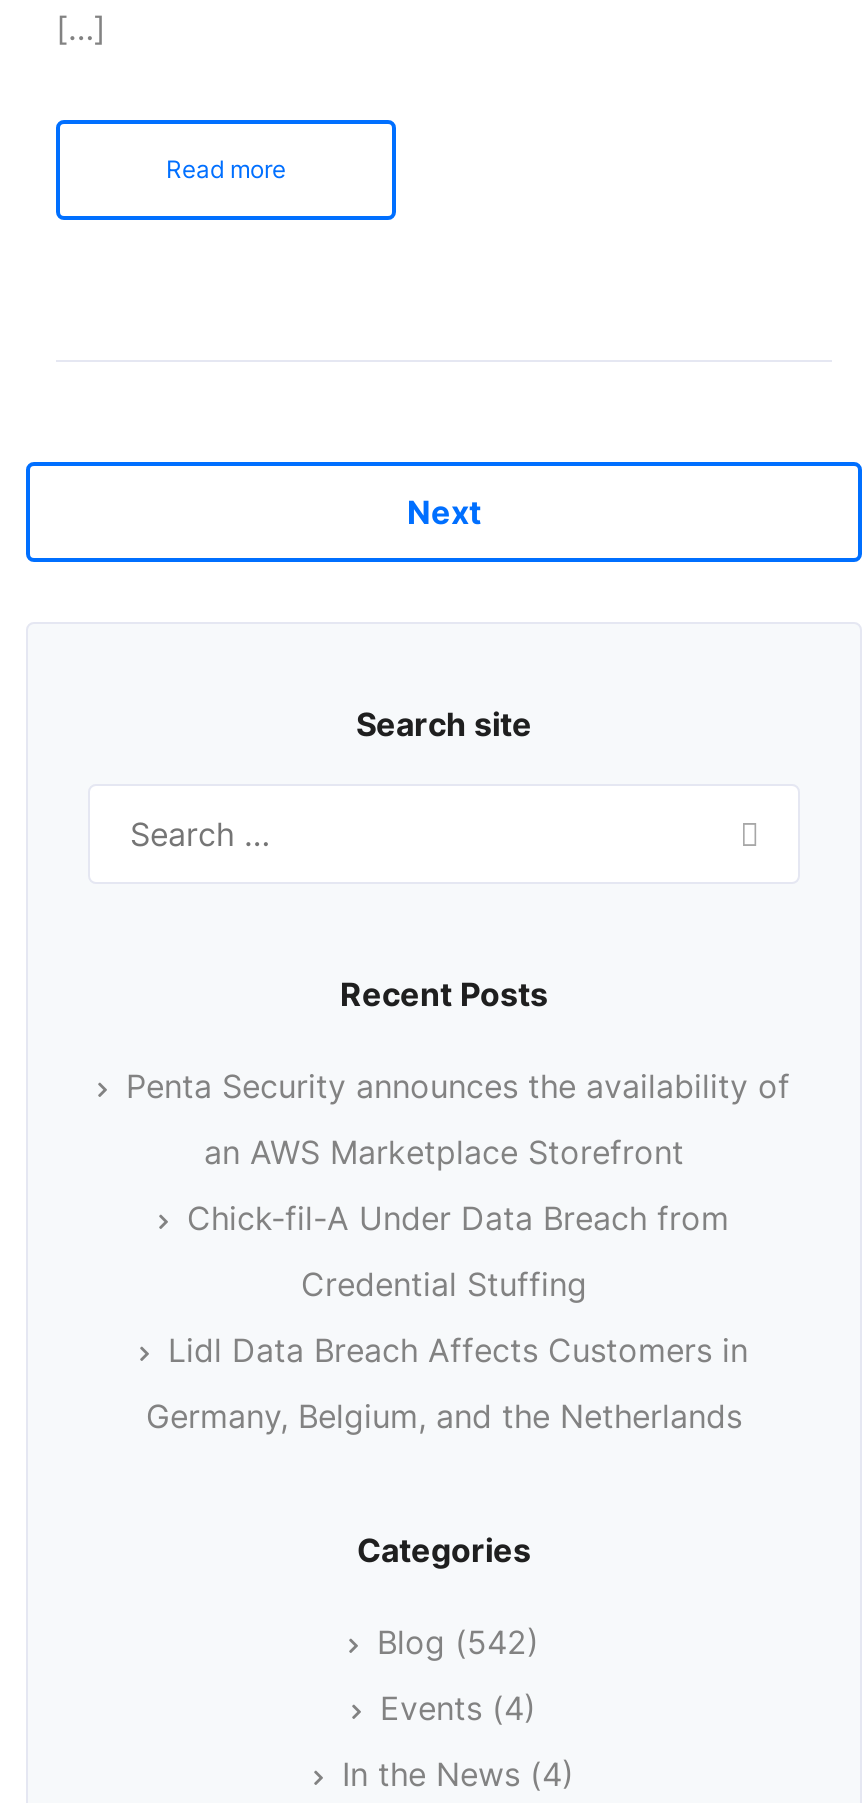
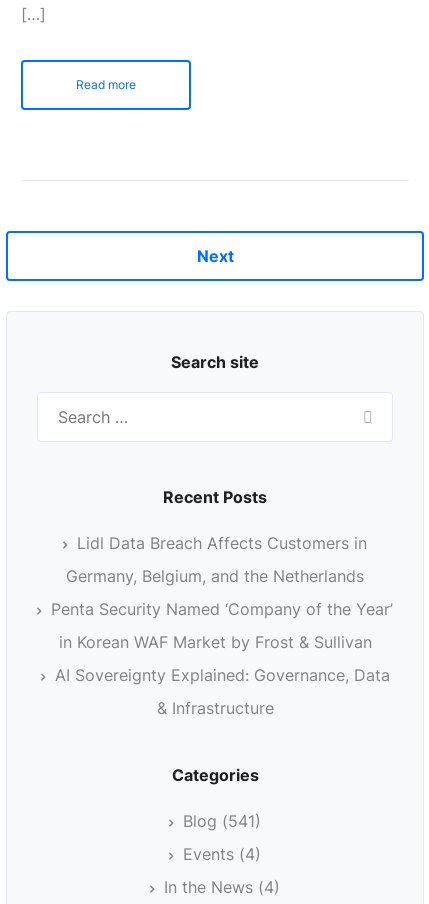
- Penta Security announces the availability of
- an AWS Marketplace Storefront
- Chick-fil-A Under Data Breach from
- Credential Stuffing

moved up: Lidl Data Breach Affects Customers in | Germany, Belgium, and the Netherlands

+ Penta Security Named ‘Company of the Year’
+ in Korean WAF Market by Frost & Sullivan
+ AI Sovereignty Explained: Governance, Data
+ & Infrastructure

- Blog (542)
+ Blog (541)
